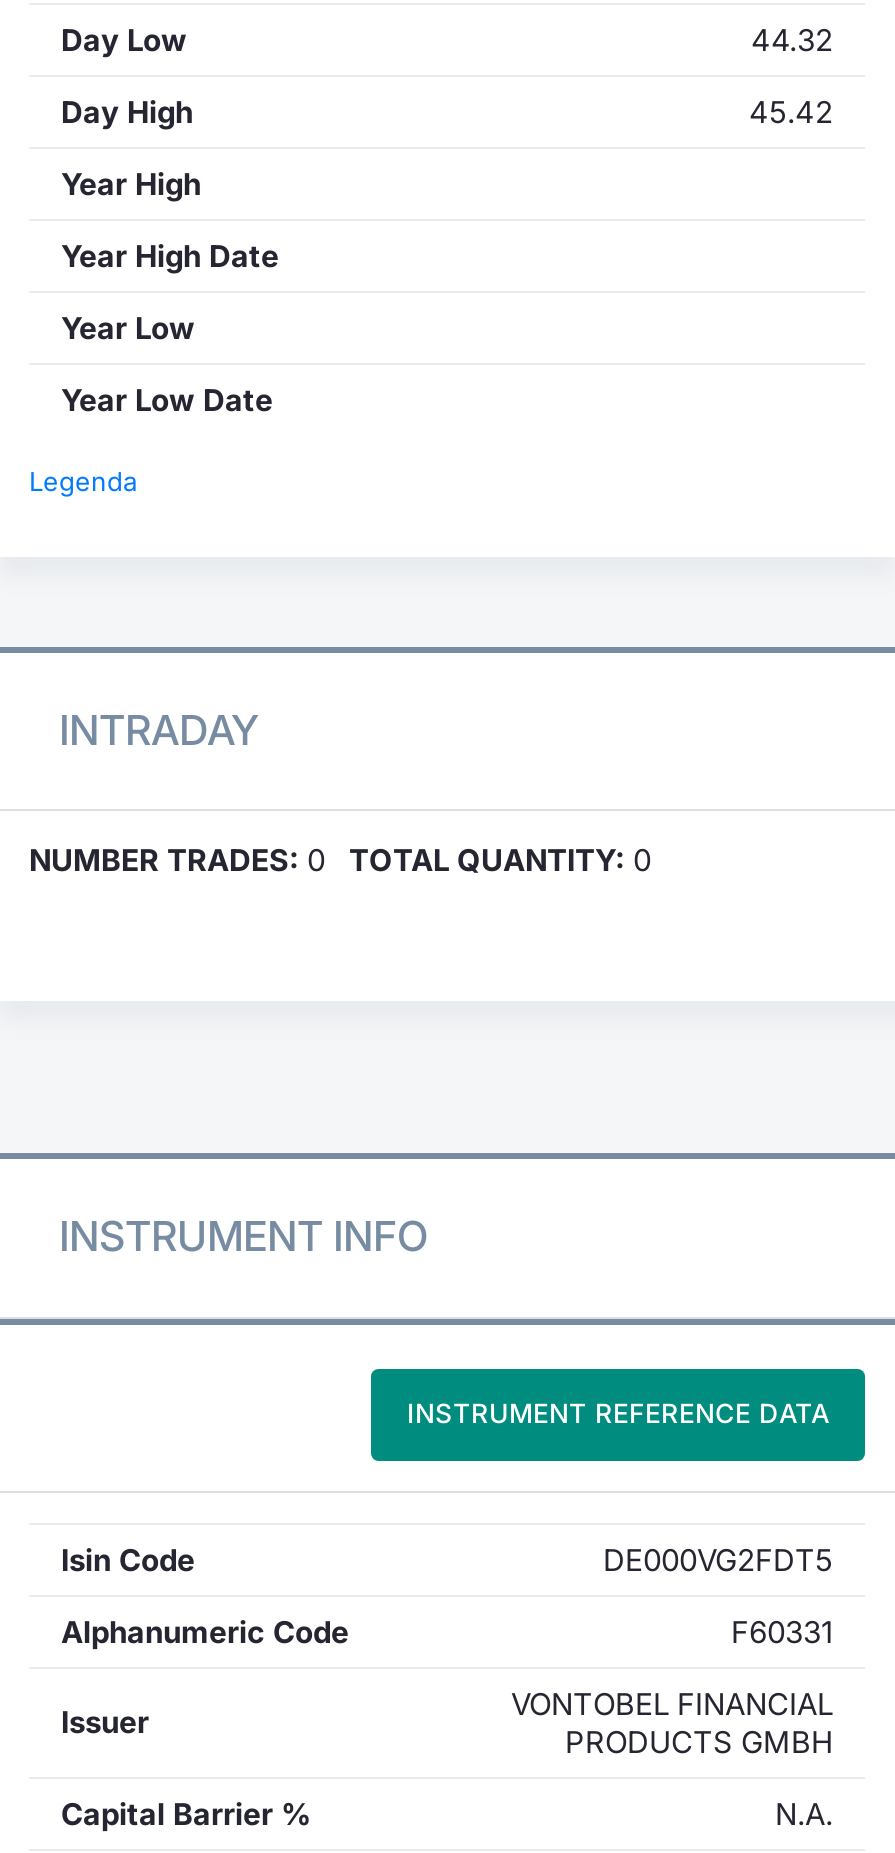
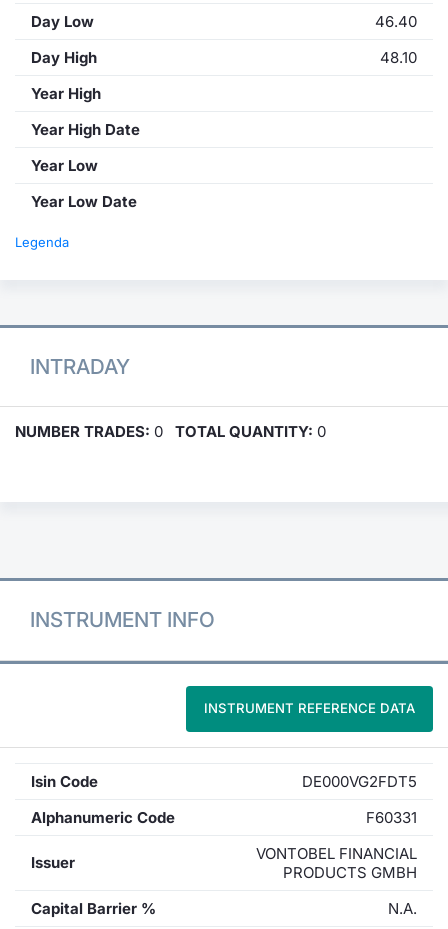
- 44.32
+ 46.40

- 45.42
+ 48.10
